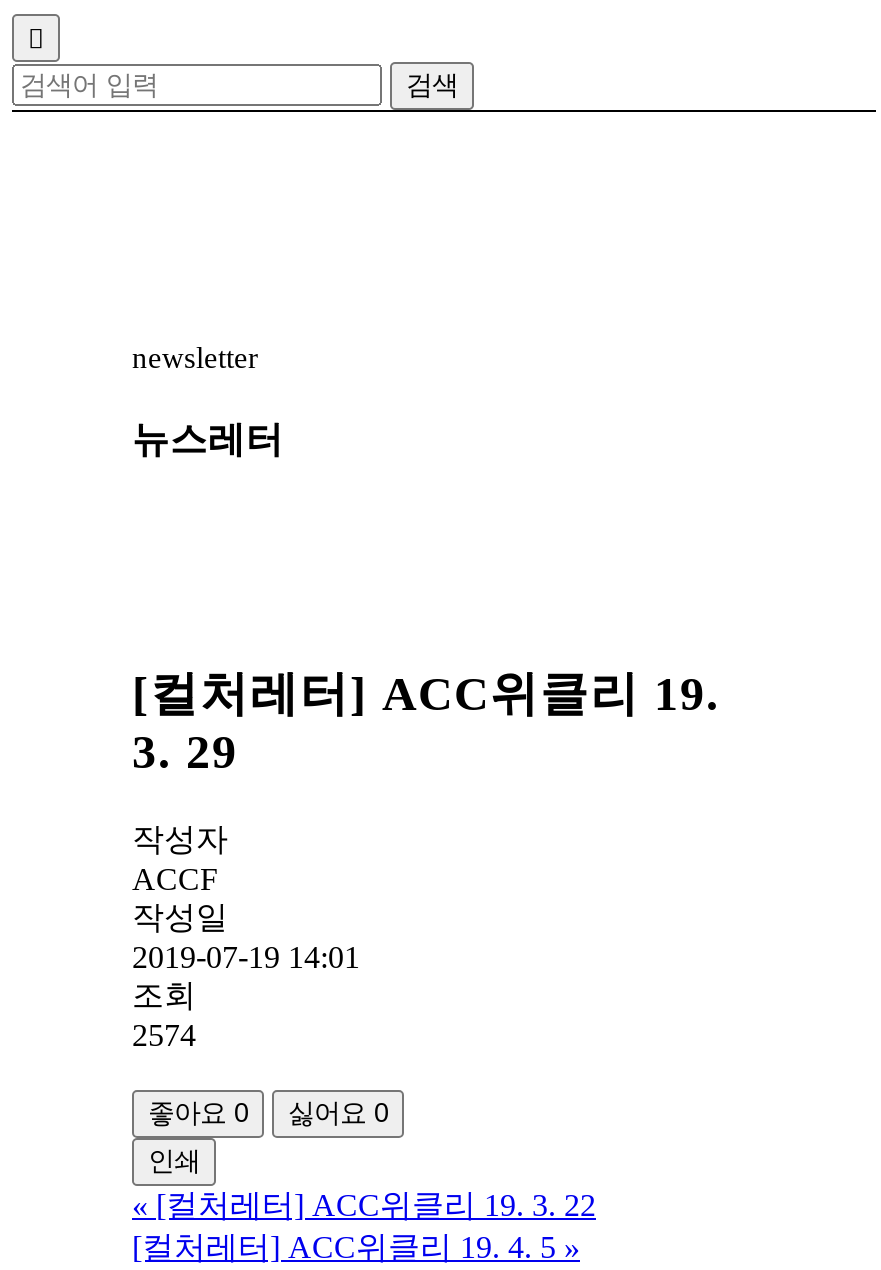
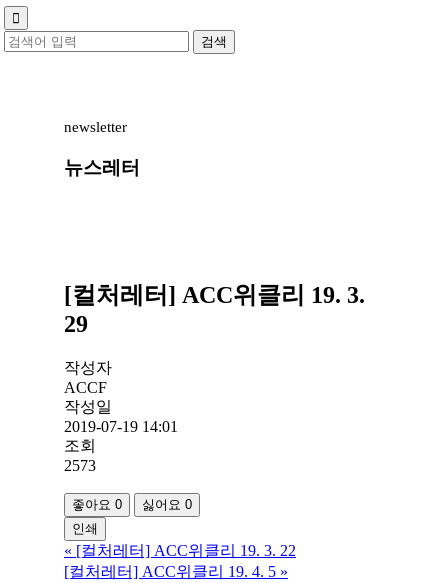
- 2574
+ 2573
